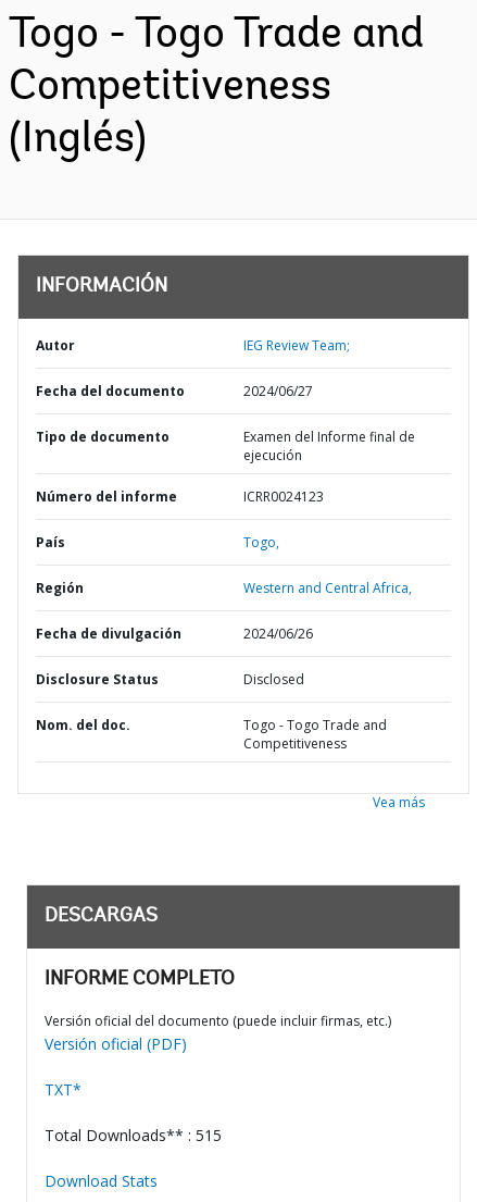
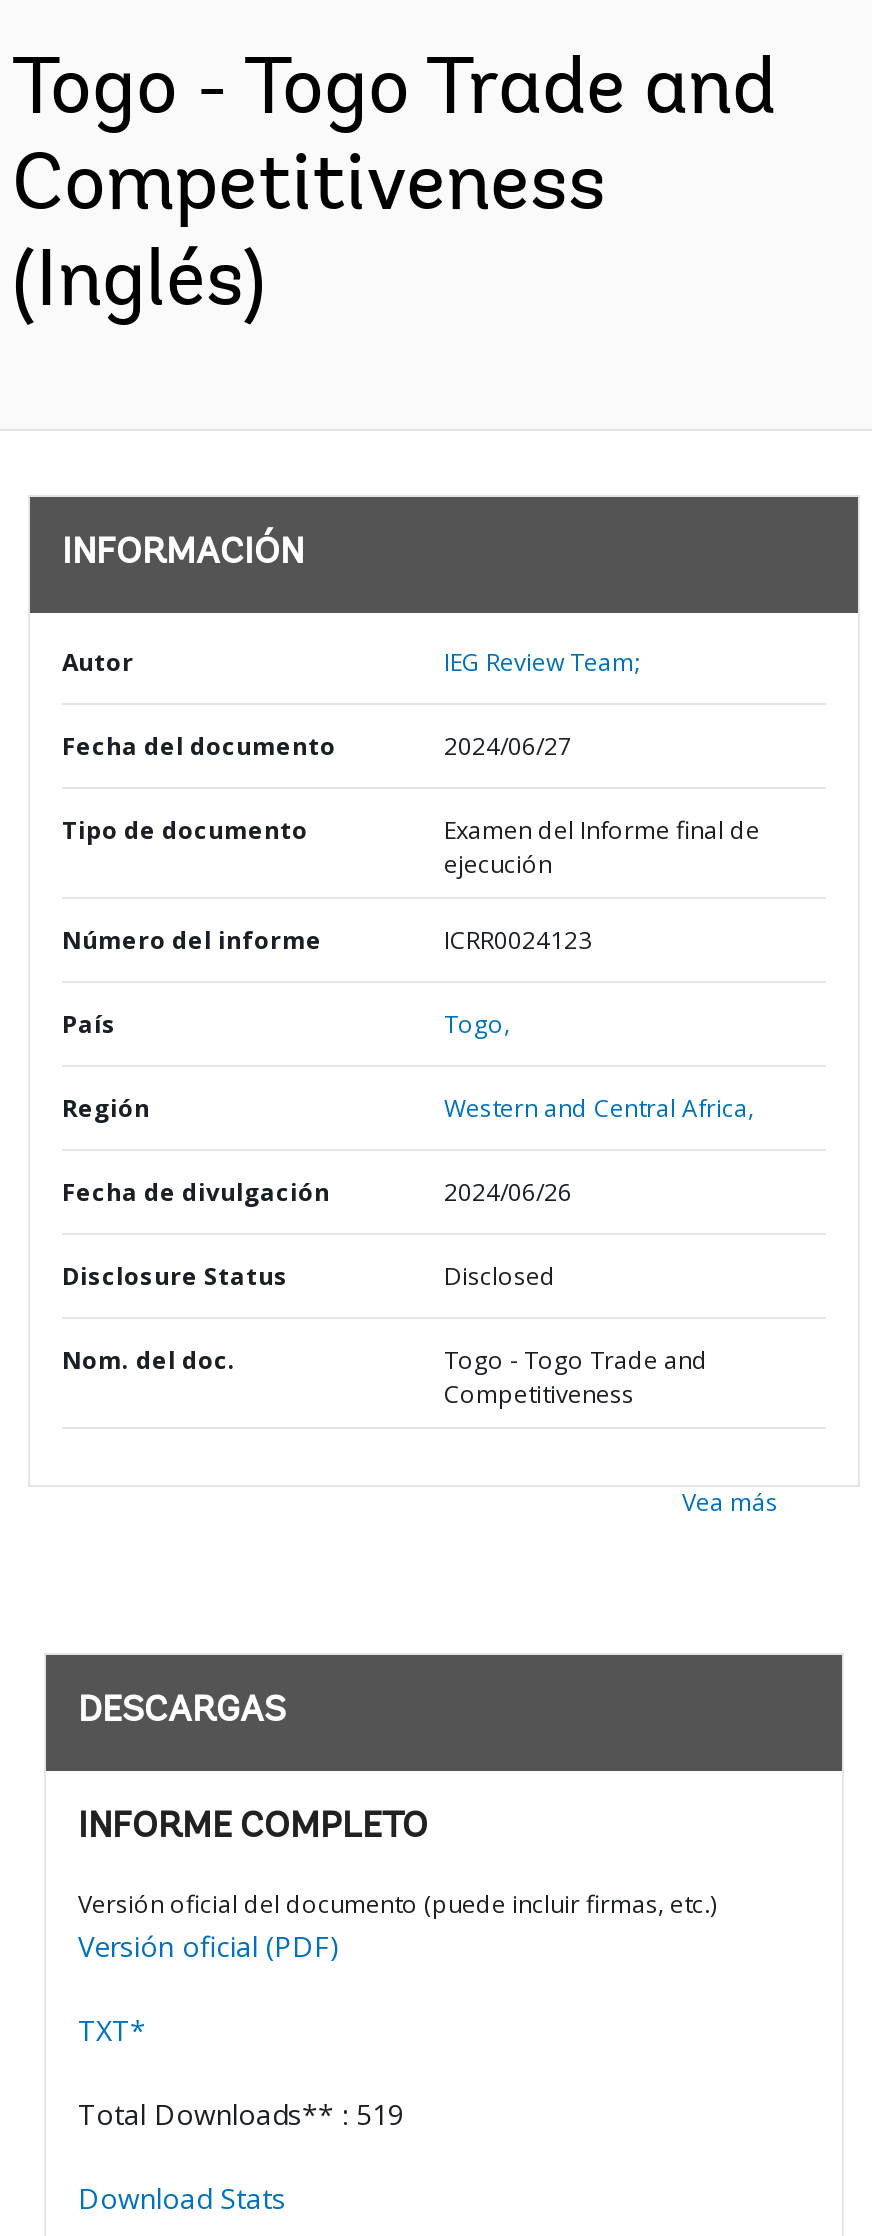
- Total Downloads** : 515
+ Total Downloads** : 519
